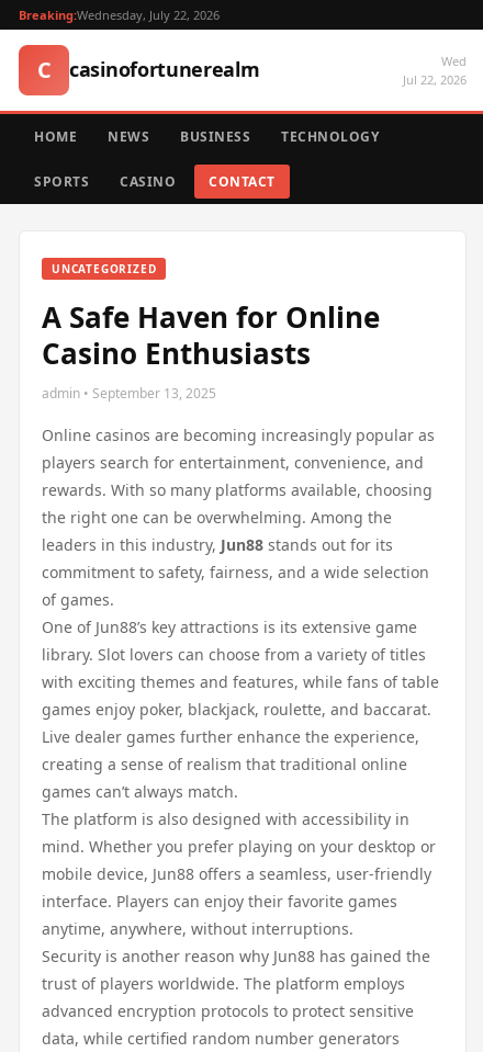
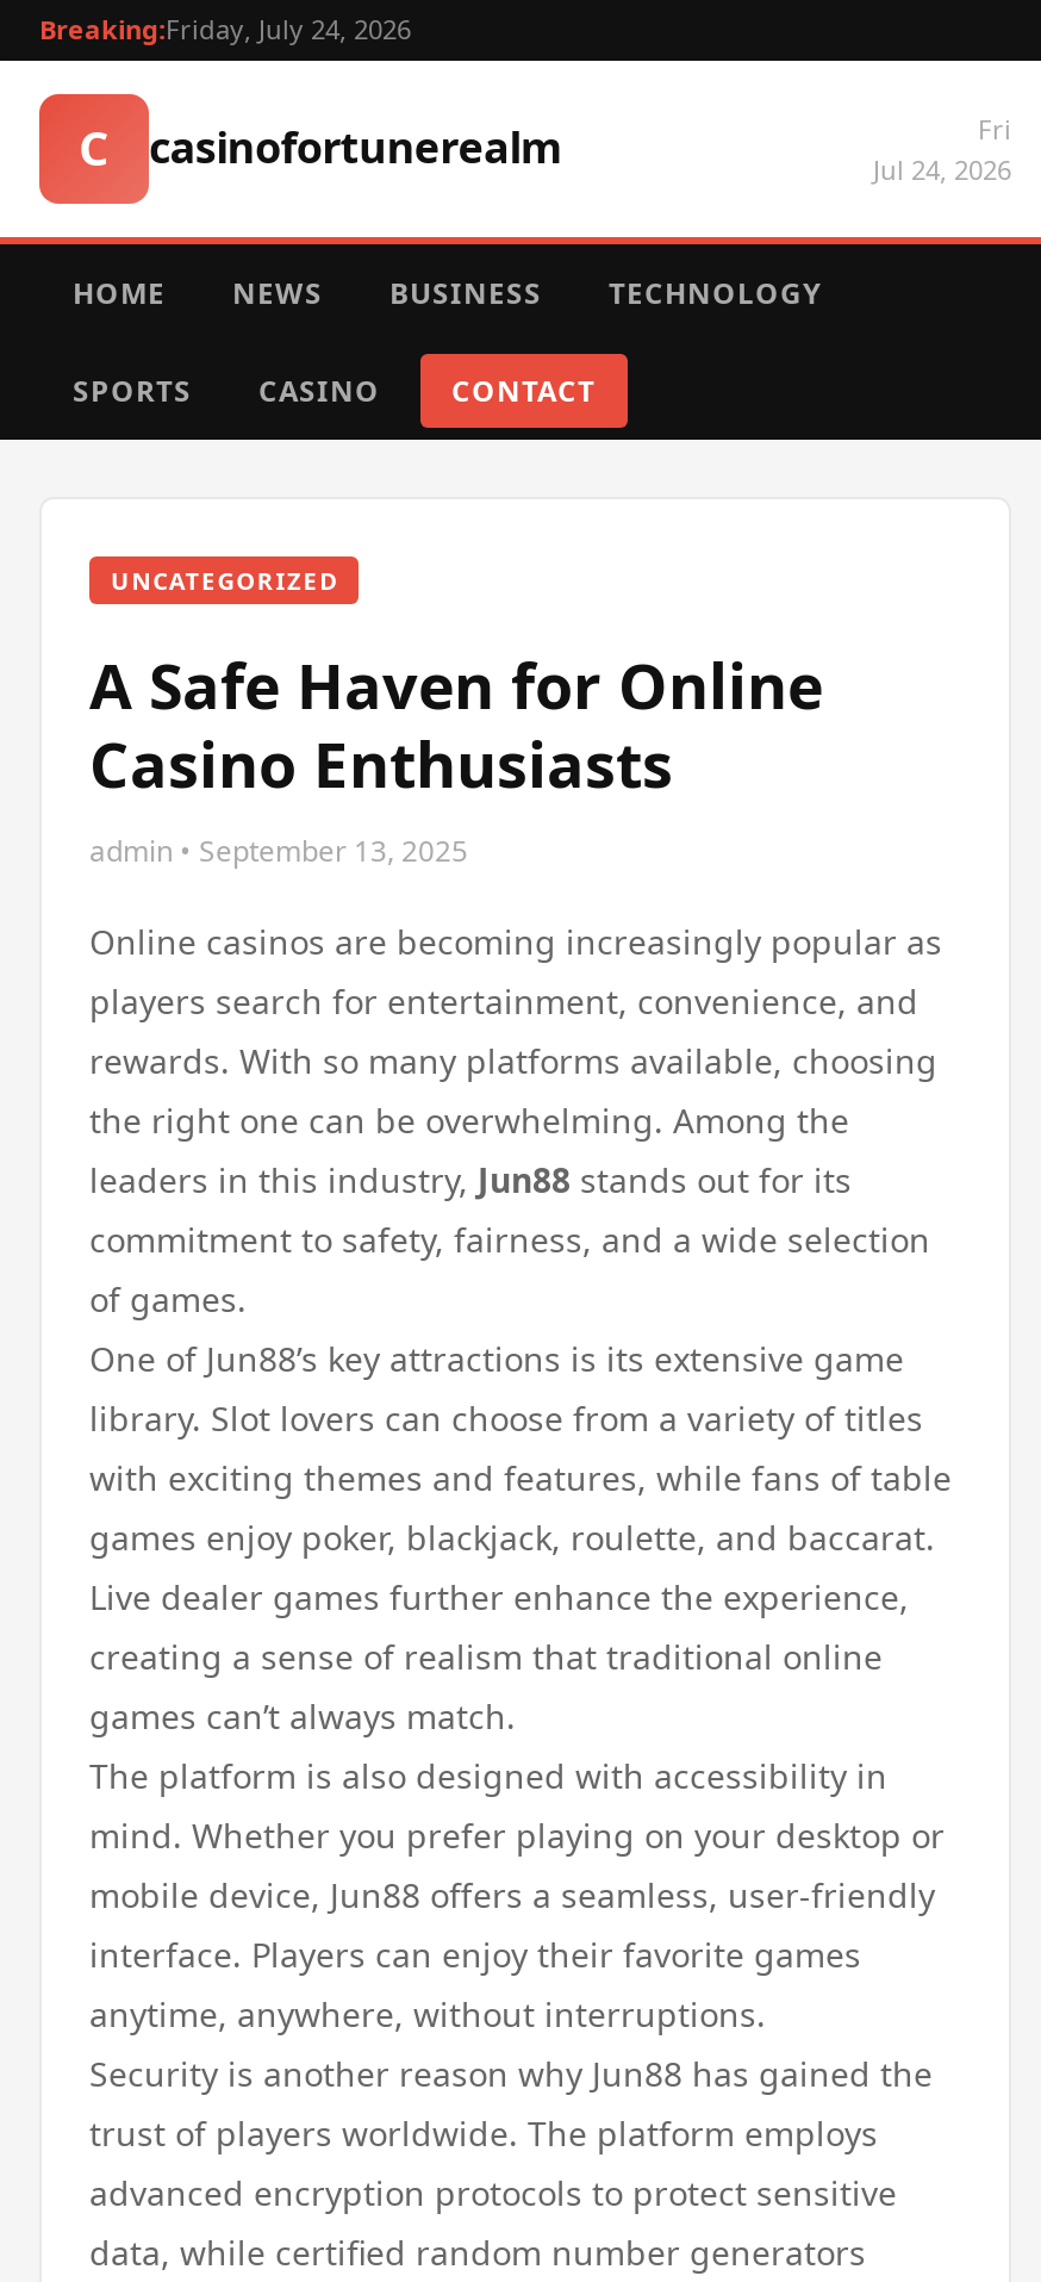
- Breaking:Wednesday, July 22, 2026
+ Breaking:Friday, July 24, 2026

- Wed
- Jul 22, 2026
+ Fri
+ Jul 24, 2026
